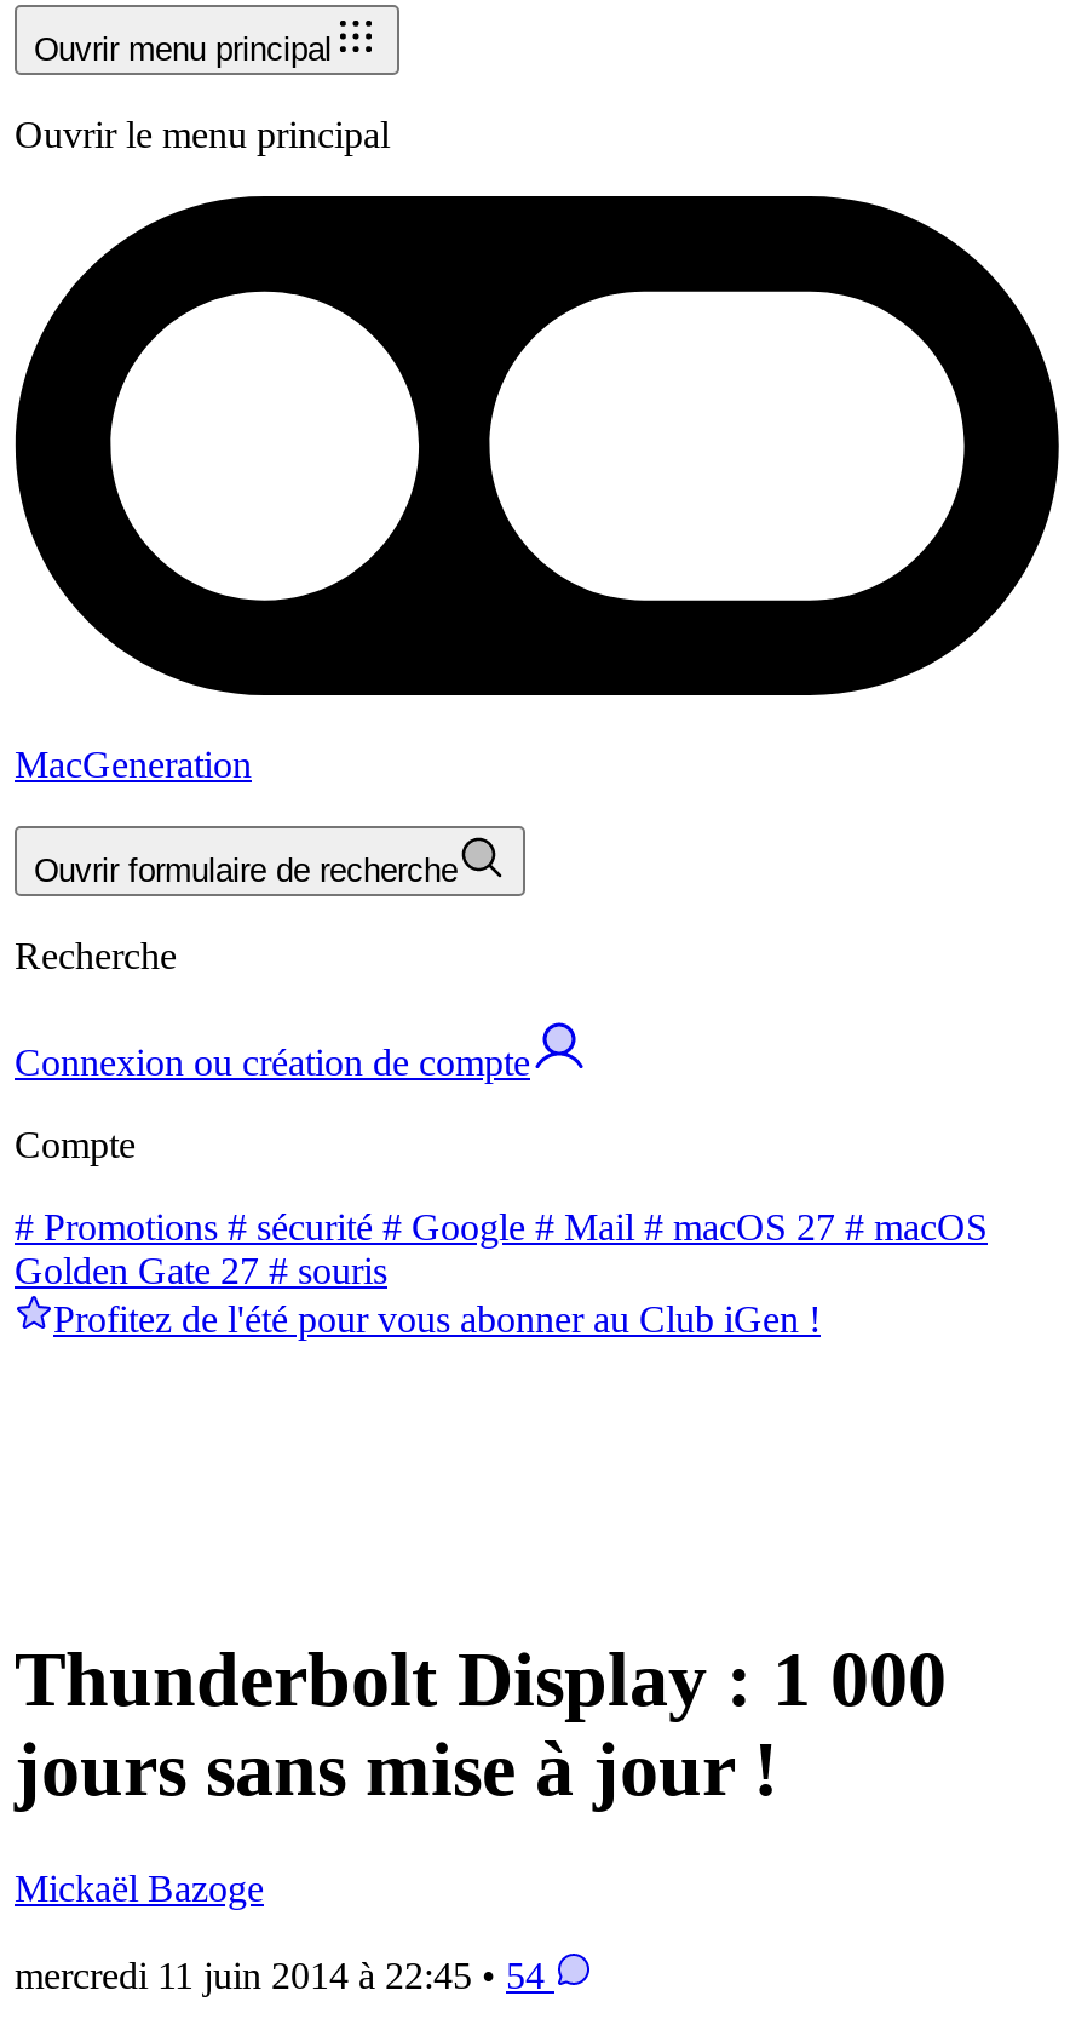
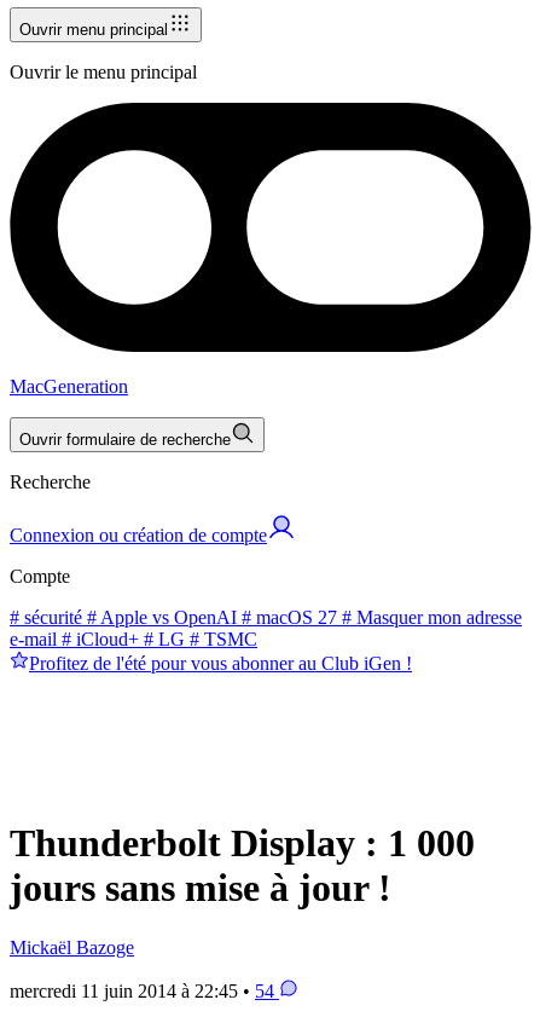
- # Promotions # sécurité # Google # Mail # macOS 27 # macOS
- Golden Gate 27 # souris
+ # sécurité # Apple vs OpenAI # macOS 27 # Masquer mon adresse
+ e-mail # iCloud+ # LG # TSMC
